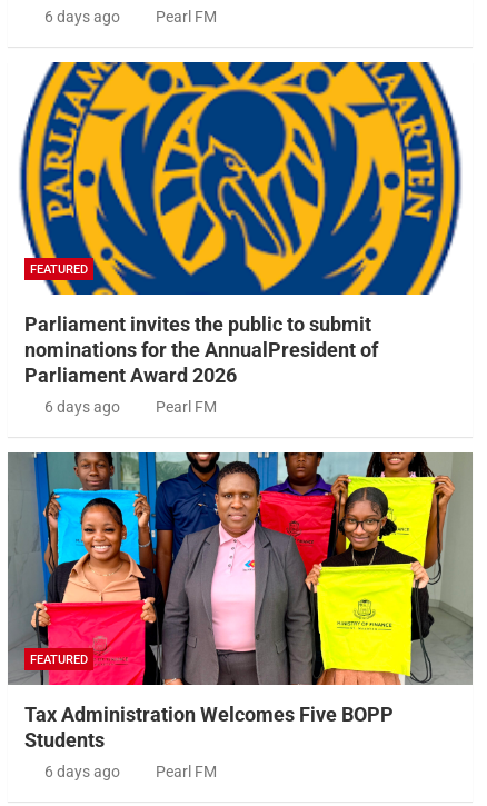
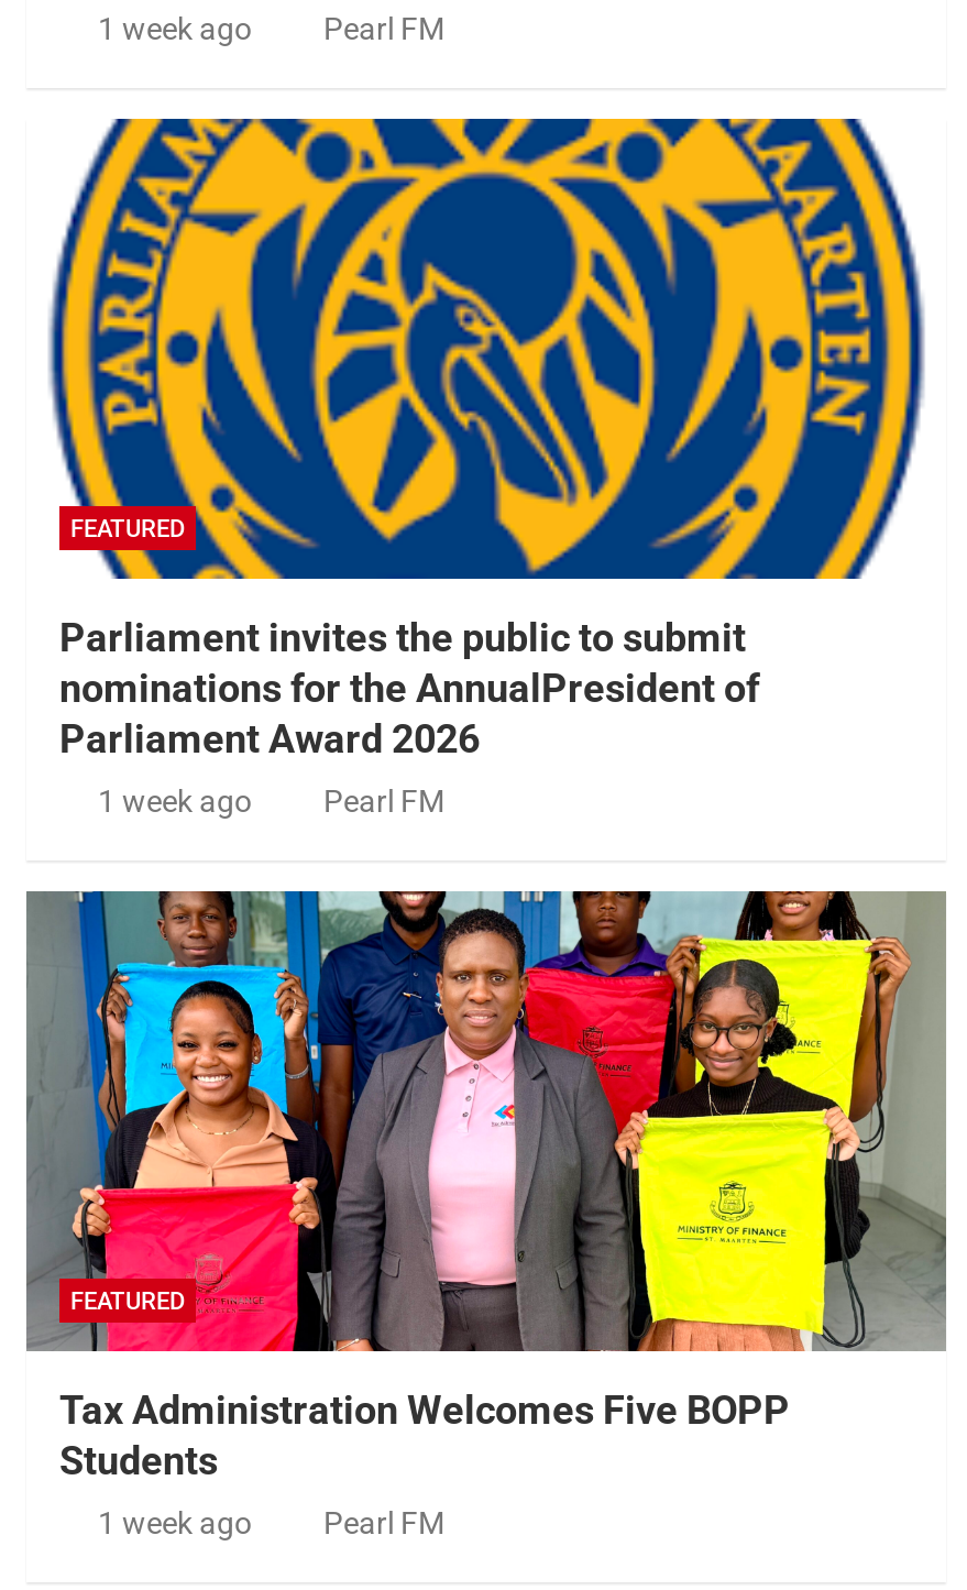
- 6 days ago
+ 1 week ago

- 6 days ago
+ 1 week ago

- 6 days ago
+ 1 week ago
